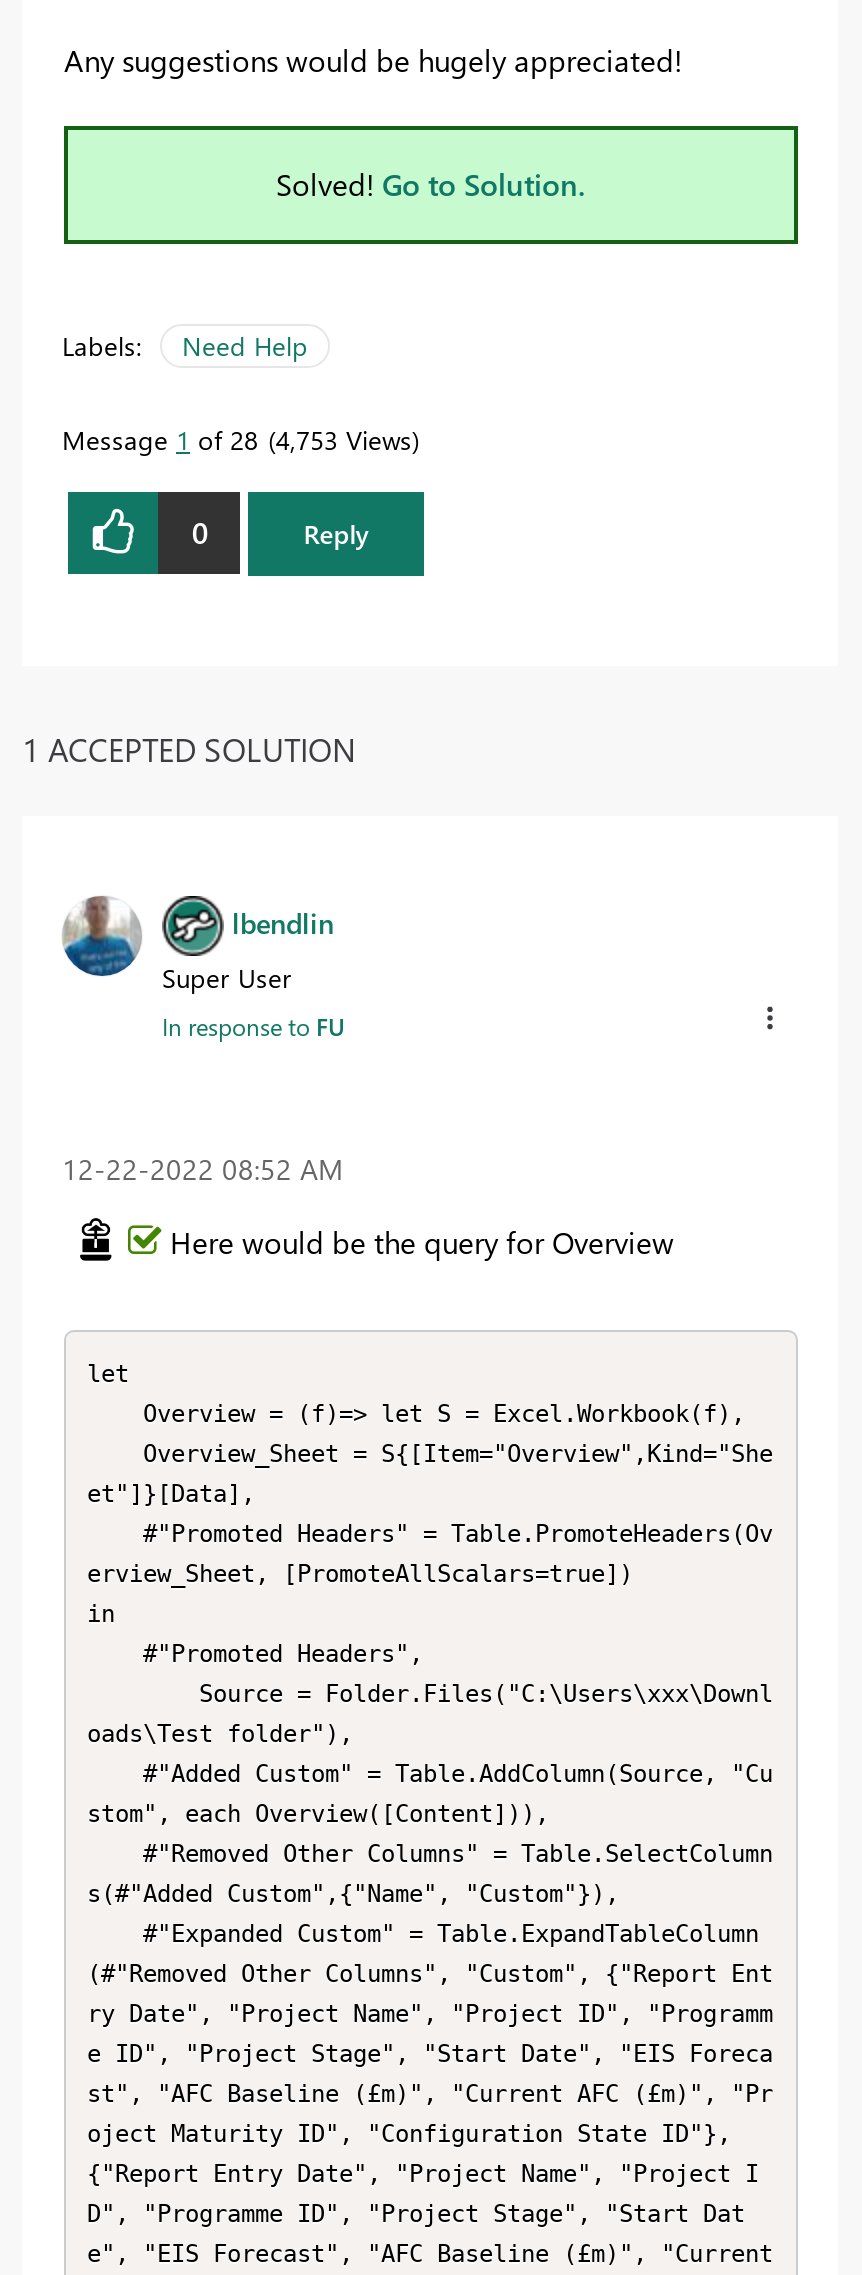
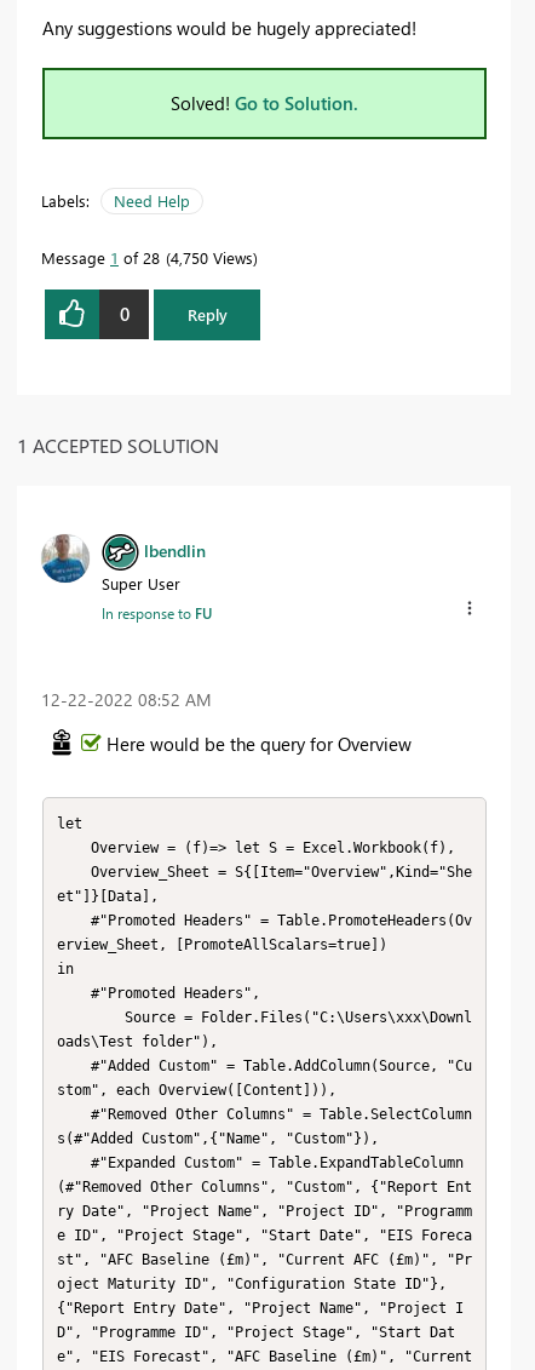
- Message 1 of 28 4,753 Views
+ Message 1 of 28 4,750 Views
